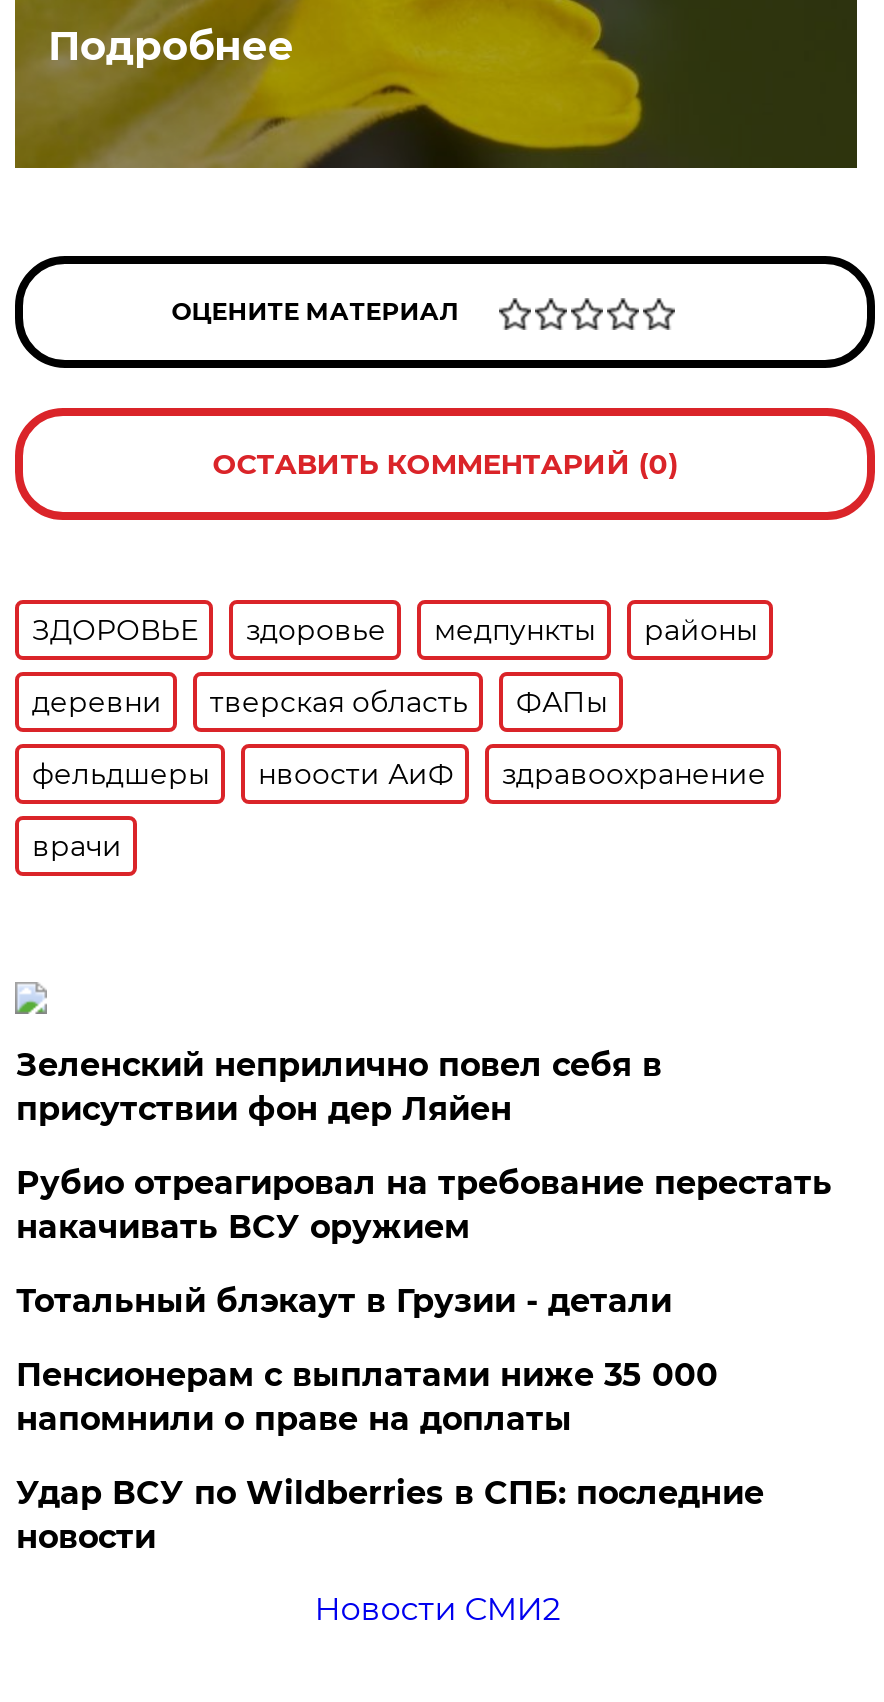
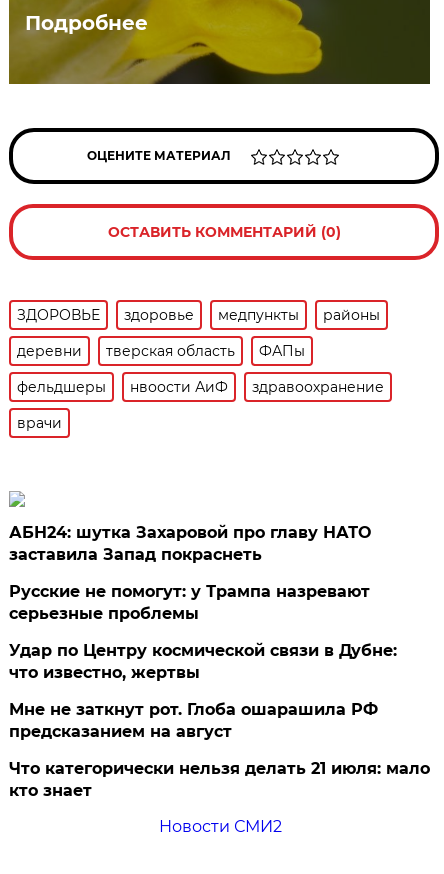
- Зеленский неприлично повел cебя в
- присутствии фон дер Ляйен
+ АБН24: шутка Захаровой про главу НАТО
+ заставила Запад покраснеть

- Рубио отреагировал на требование перестать
- накачивать ВСУ оружием
+ Русские не помогут: у Трампа назревают
+ серьезные проблемы

- Тотальный блэкаут в Грузии - детали
+ Удар по Центру космической связи в Дубне:
+ что известно, жертвы

- Пенсионерам с выплатами ниже 35 000
- напомнили о праве на доплаты
+ Мне не заткнут рот. Глоба ошарашила РФ
+ предсказанием на август

- Удар ВСУ по Wildberries в СПБ: последние
- новости
+ Что категорически нельзя делать 21 июля: мало
+ кто знает
